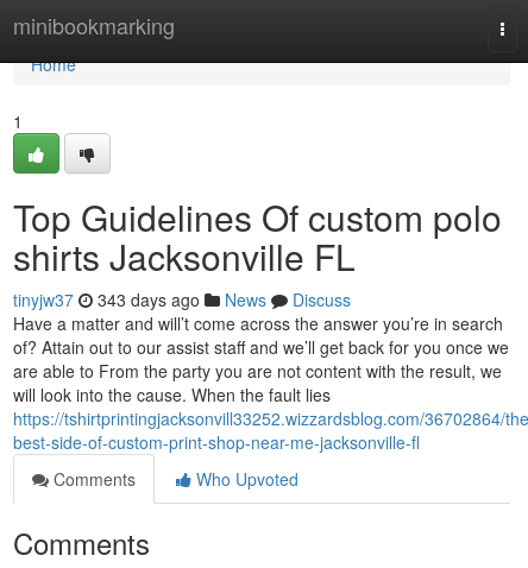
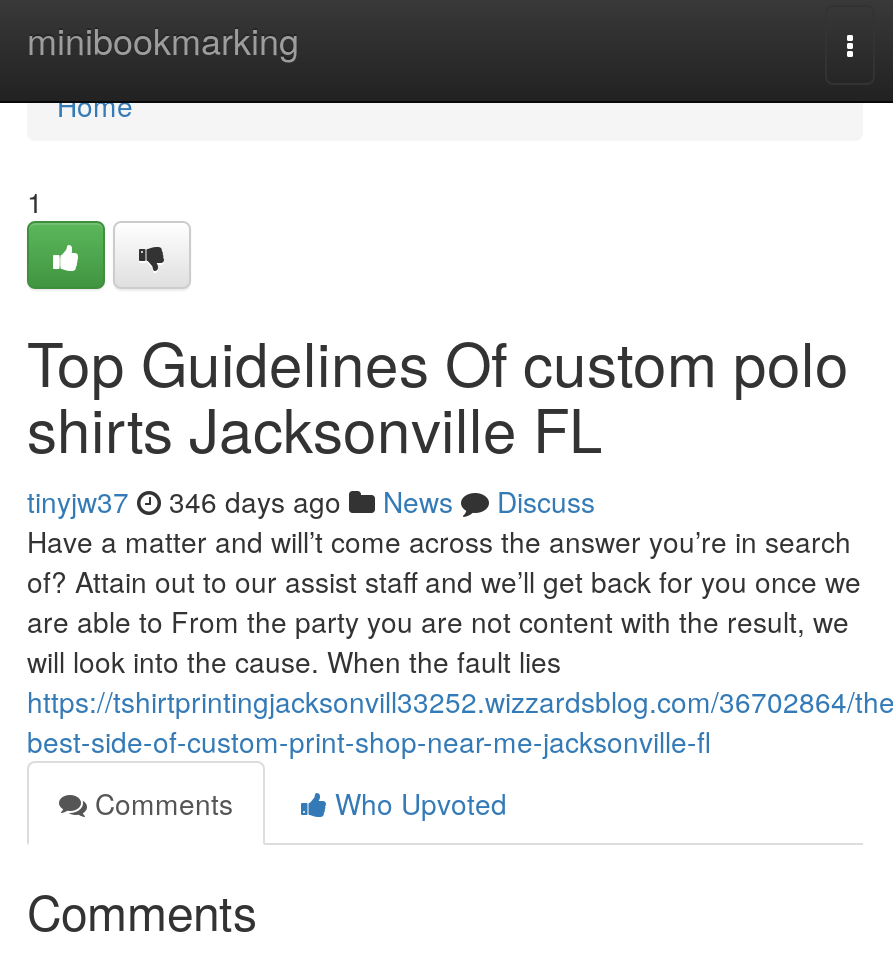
- tinyjw37 343 days ago News Discuss
+ tinyjw37 346 days ago News Discuss
